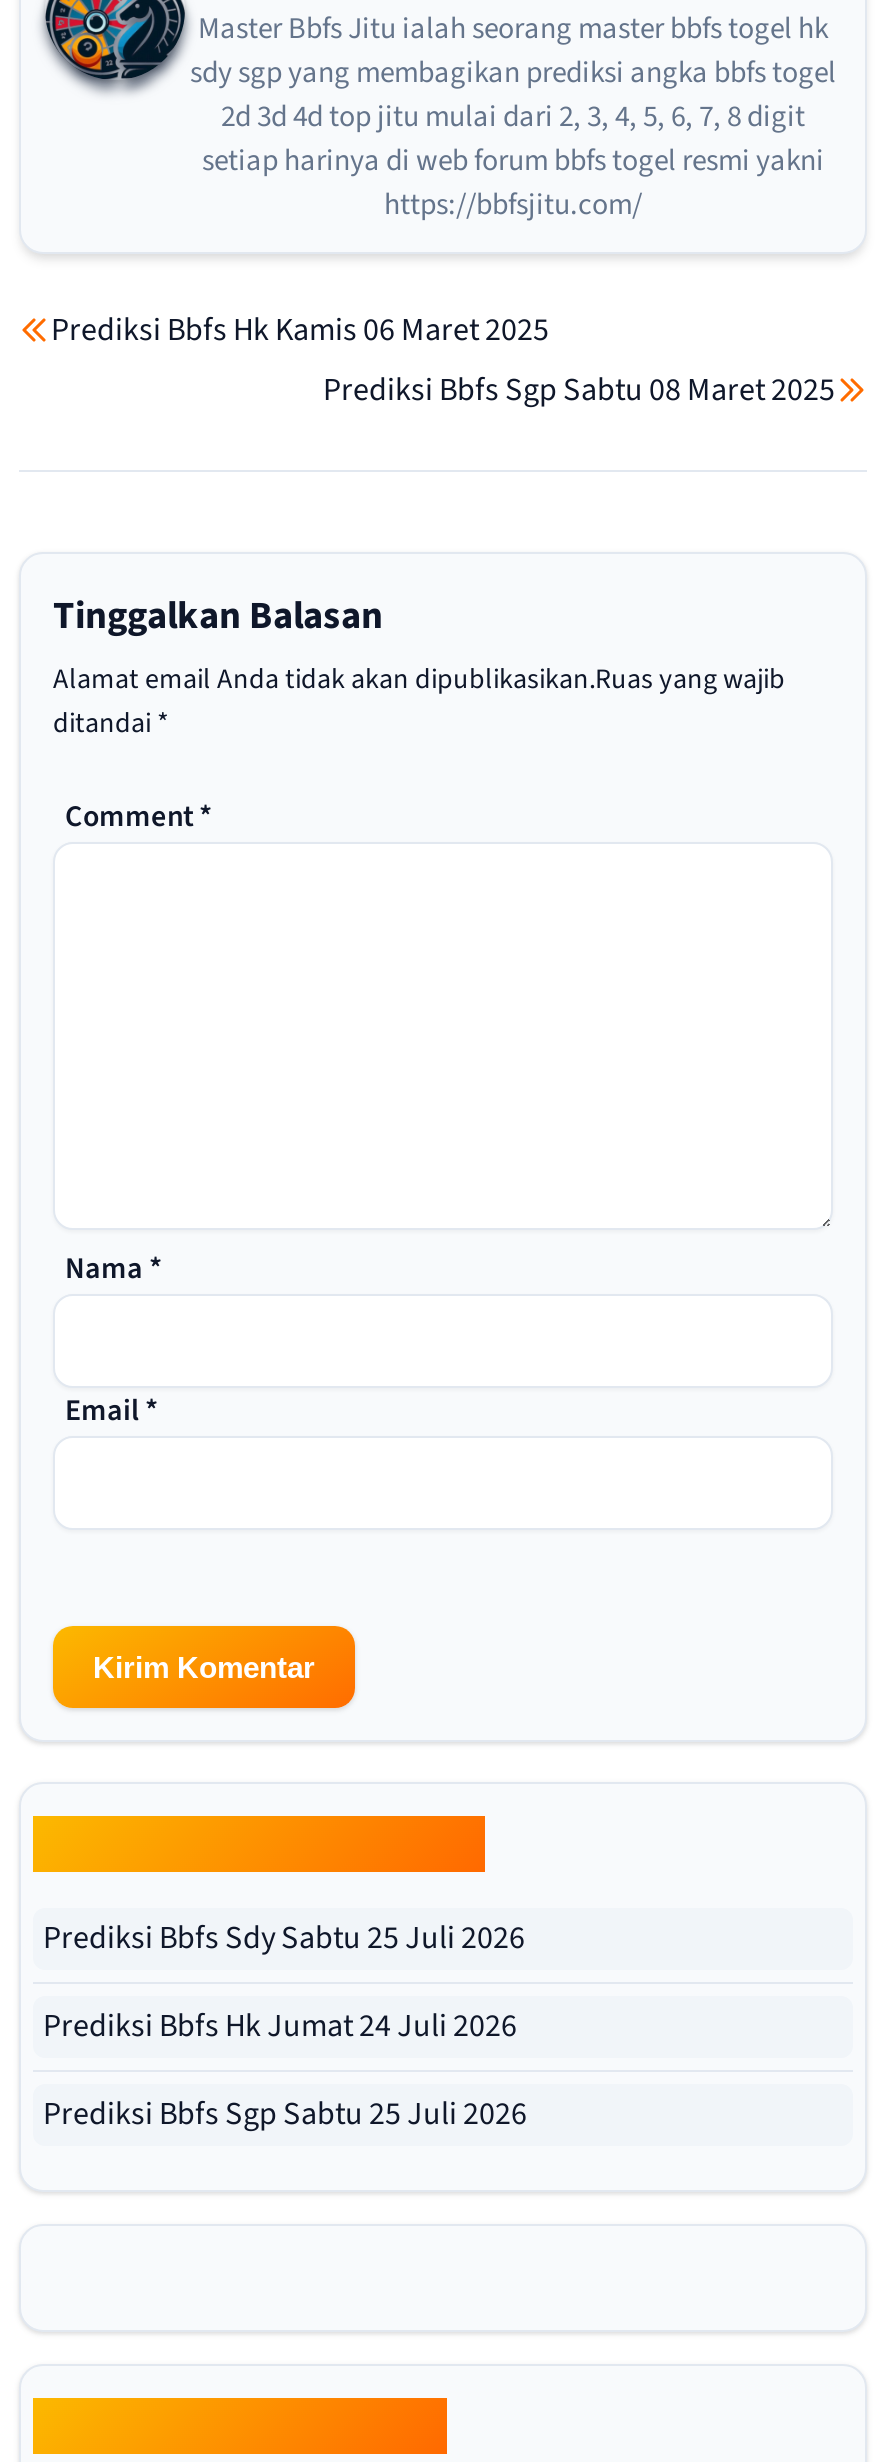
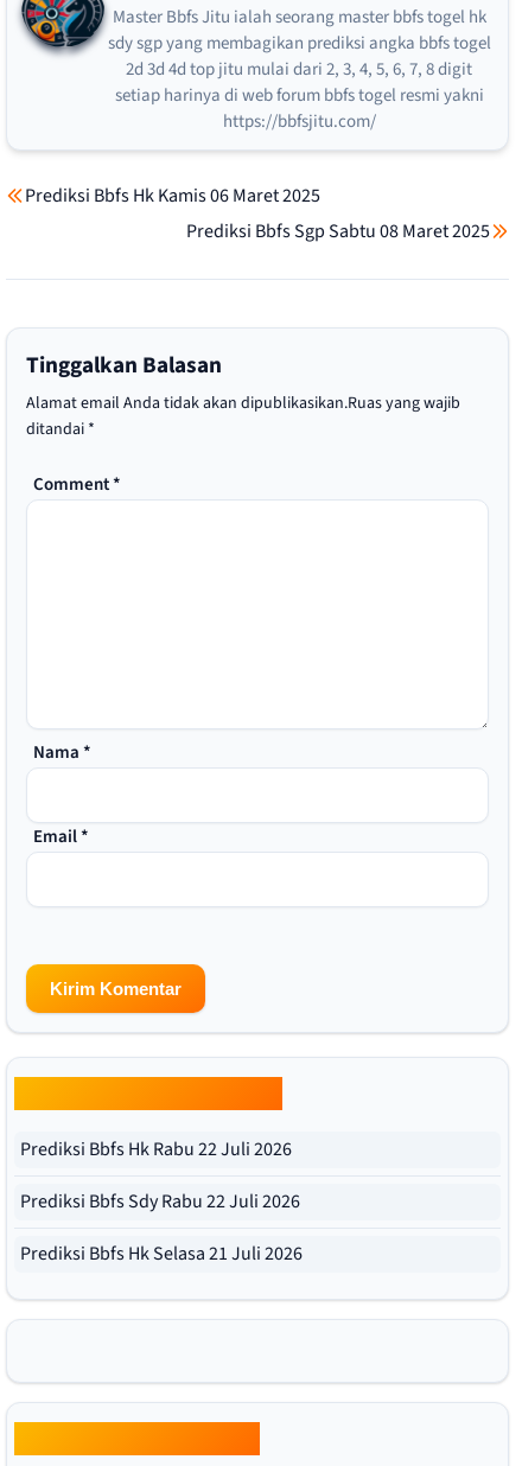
- Prediksi Bbfs Sdy Sabtu 25 Juli 2026
+ Prediksi Bbfs Hk Rabu 22 Juli 2026

- Prediksi Bbfs Hk Jumat 24 Juli 2026
+ Prediksi Bbfs Sdy Rabu 22 Juli 2026

- Prediksi Bbfs Sgp Sabtu 25 Juli 2026
+ Prediksi Bbfs Hk Selasa 21 Juli 2026
